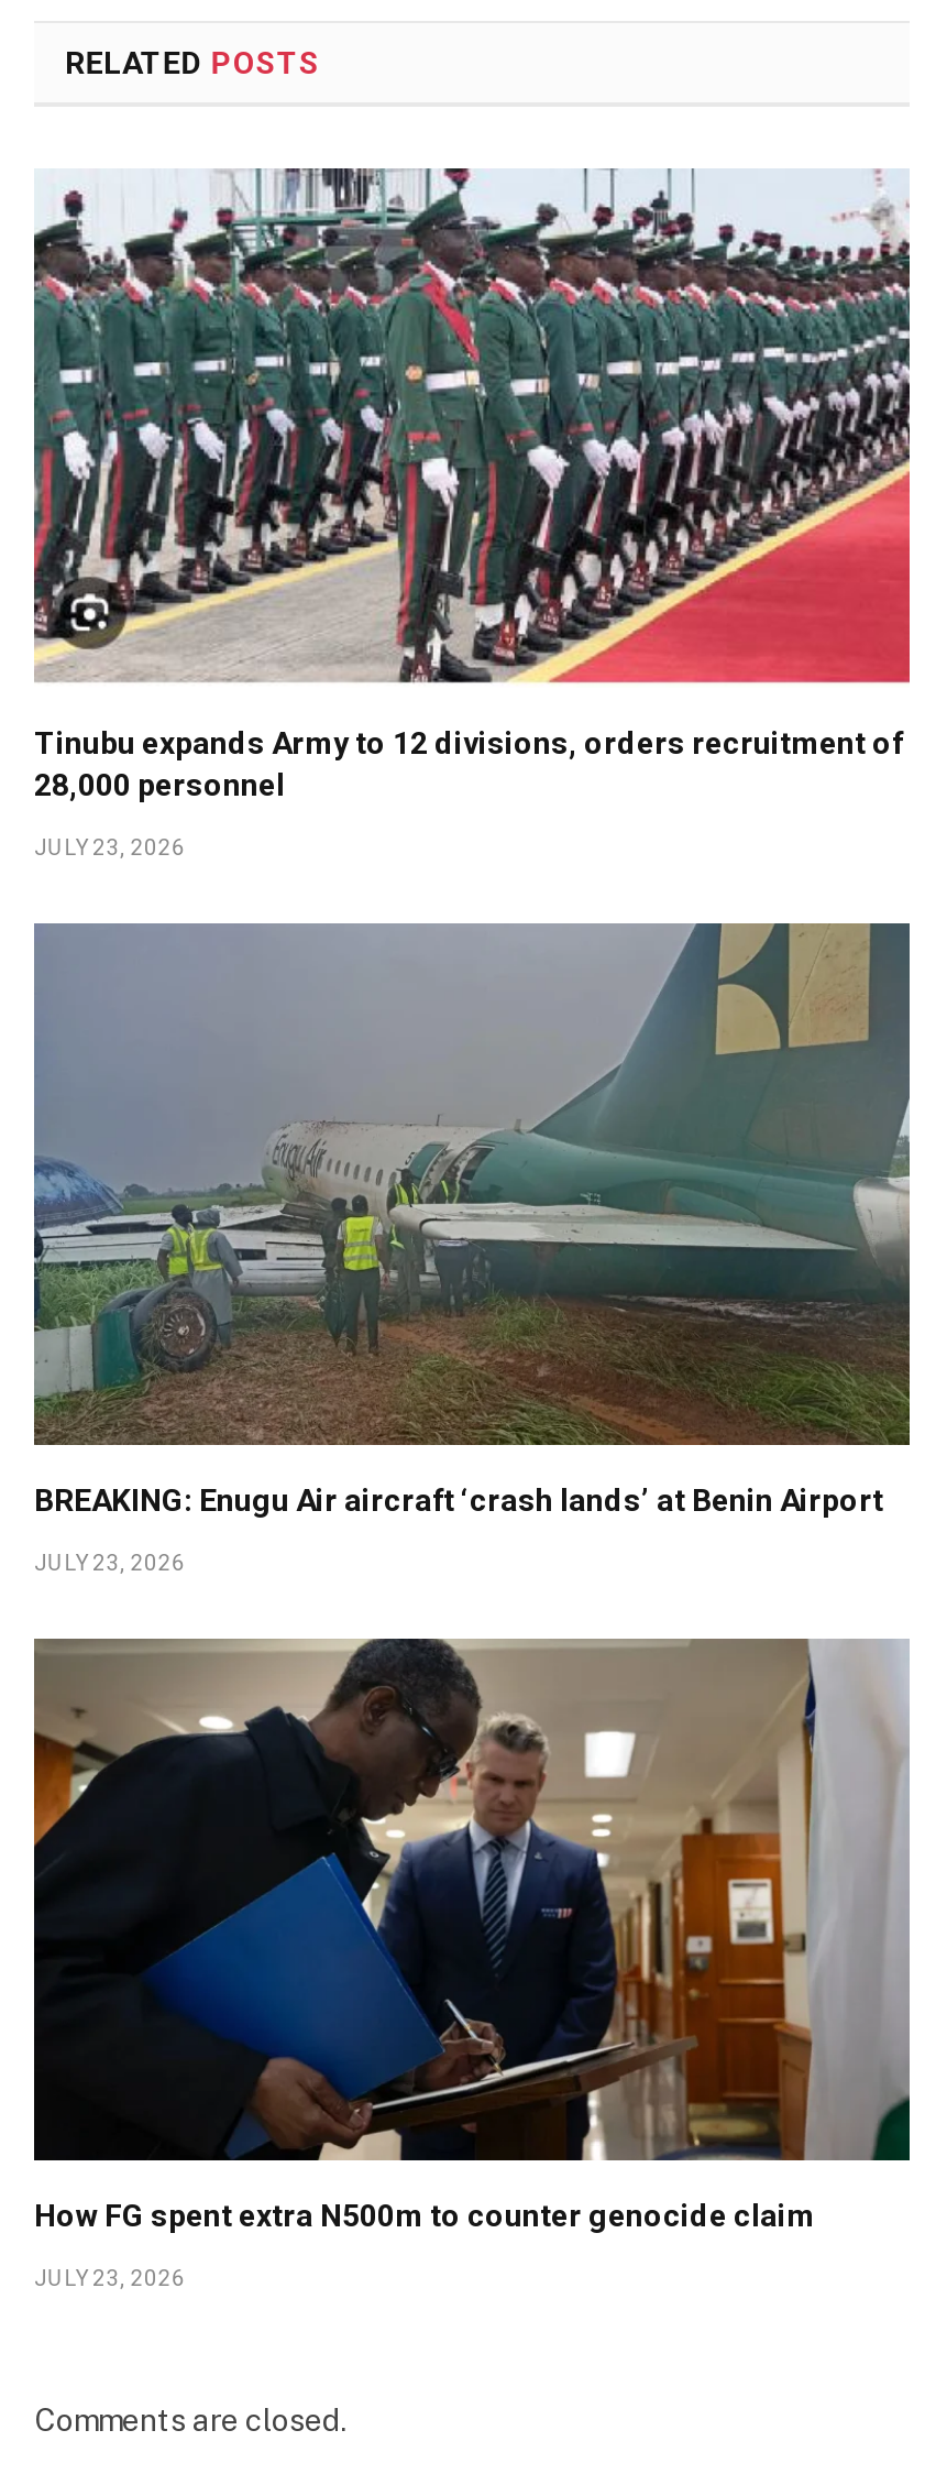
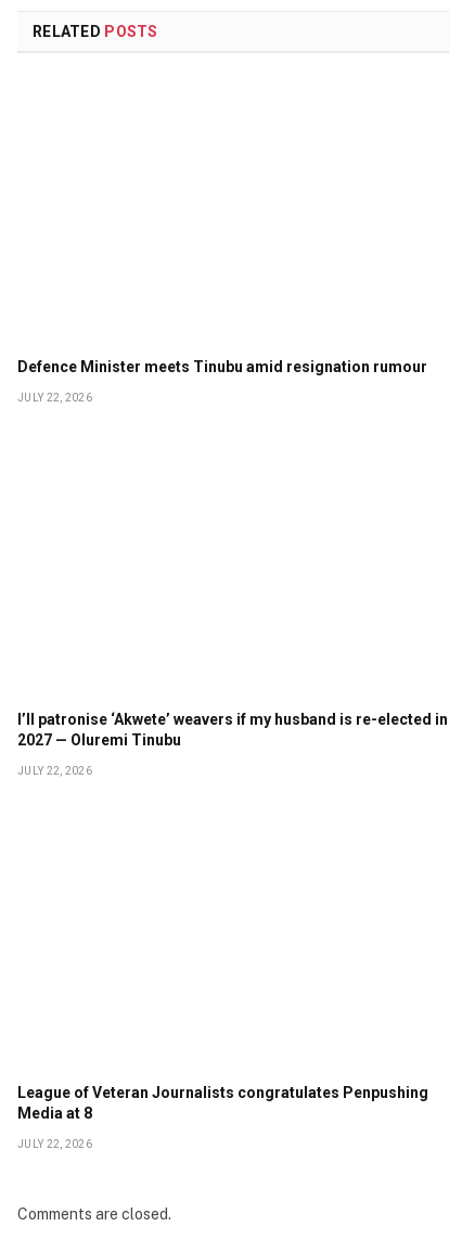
- [image]

- Tinubu expands Army to 12 divisions, orders recruitment of
- 28,000 personnel
+ Defence Minister meets Tinubu amid resignation rumour

- JULY 23, 2026
+ JULY 22, 2026

- [image]

- BREAKING: Enugu Air aircraft ‘crash lands’ at Benin Airport
+ I’ll patronise ‘Akwete’ weavers if my husband is re-elected in
+ 2027 — Oluremi Tinubu

- JULY 23, 2026
+ JULY 22, 2026

- [image]

- How FG spent extra N500m to counter genocide claim
+ League of Veteran Journalists congratulates Penpushing
+ Media at 8

- JULY 23, 2026
+ JULY 22, 2026
